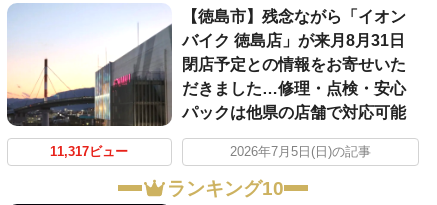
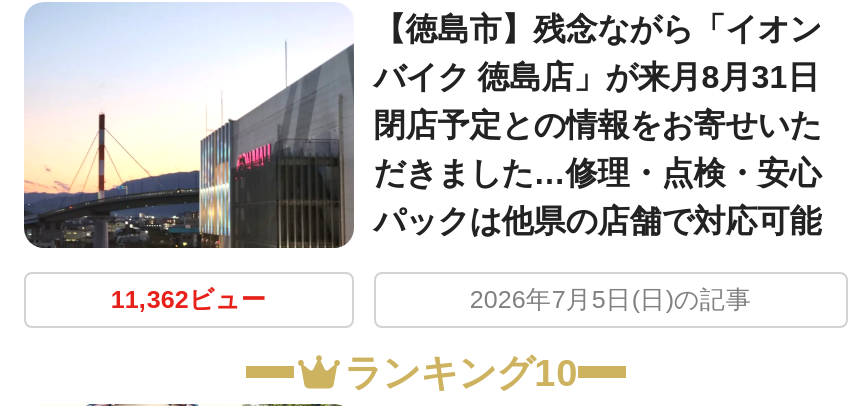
- 11,317ビュー
+ 11,362ビュー
